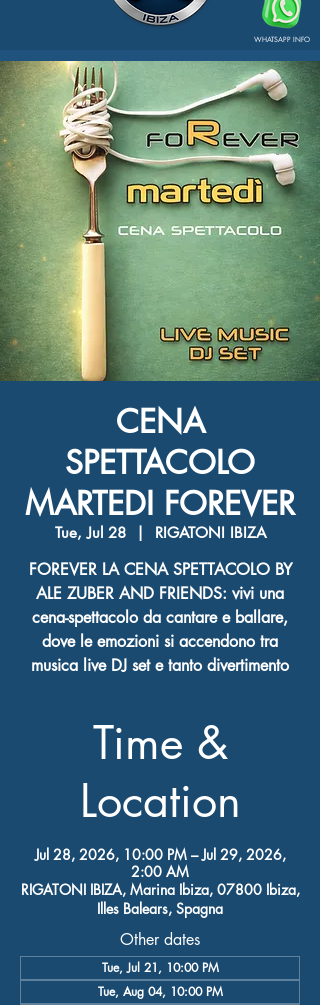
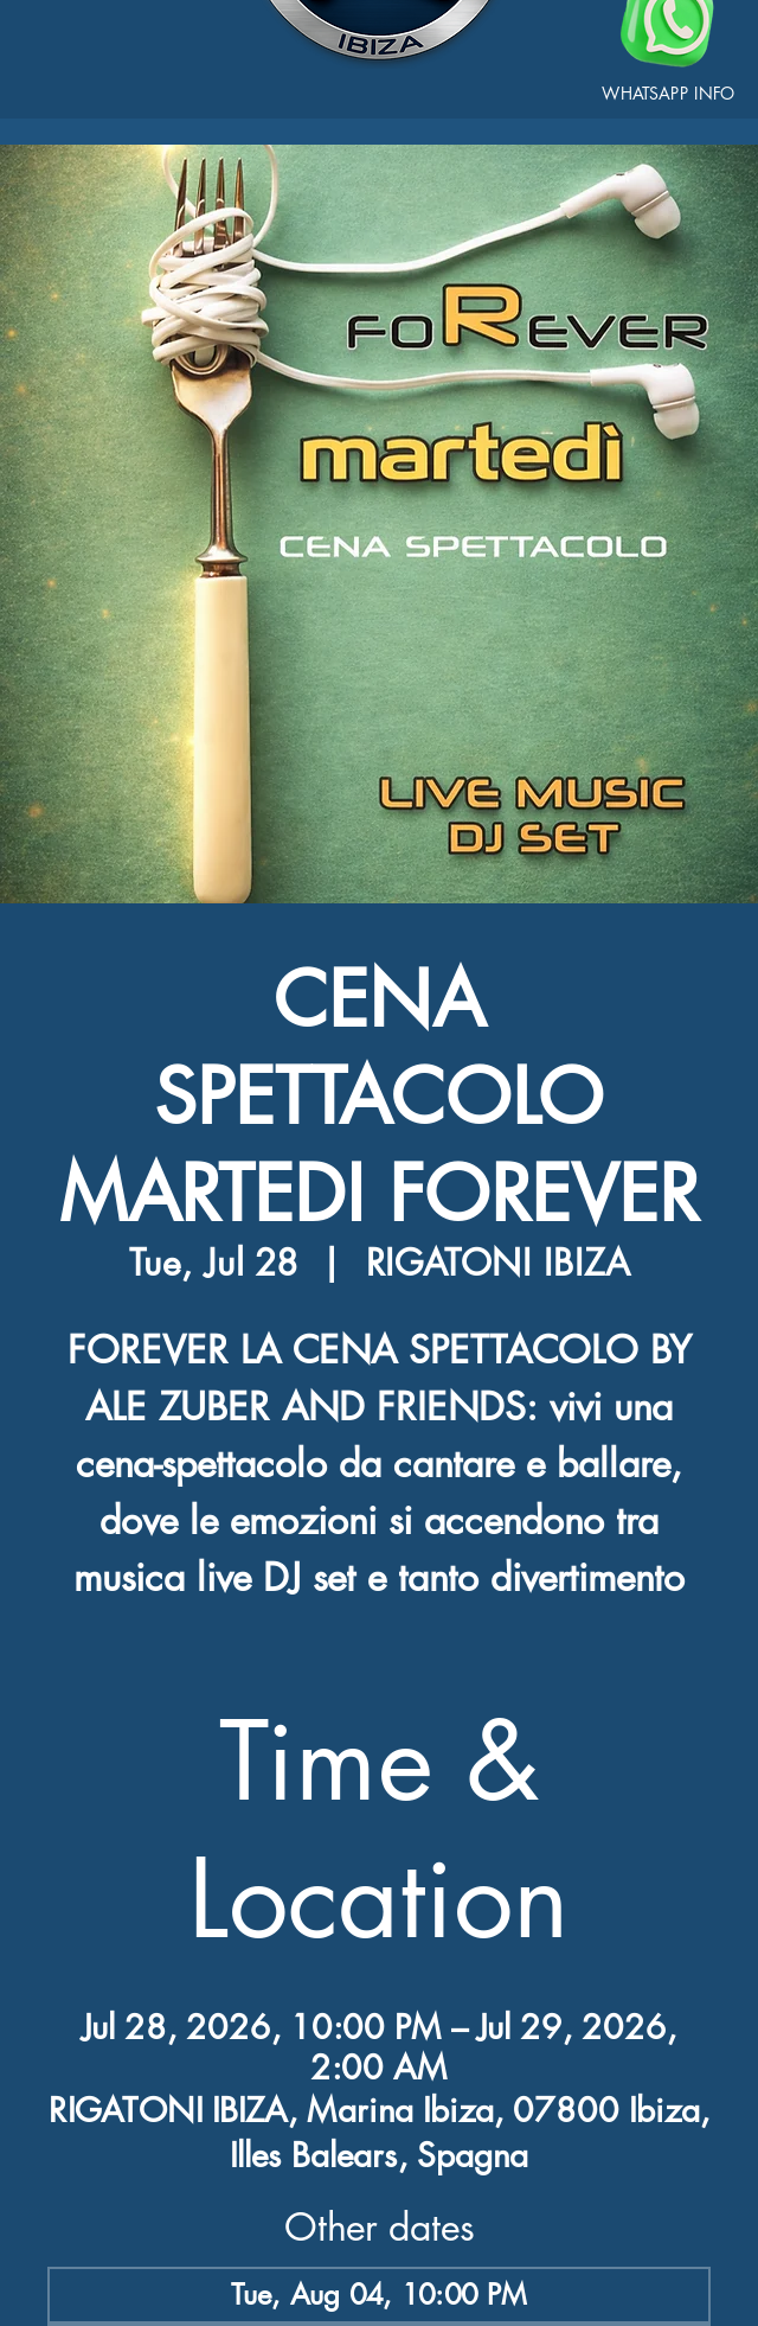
- Tue, Jul 21, 10:00 PM
